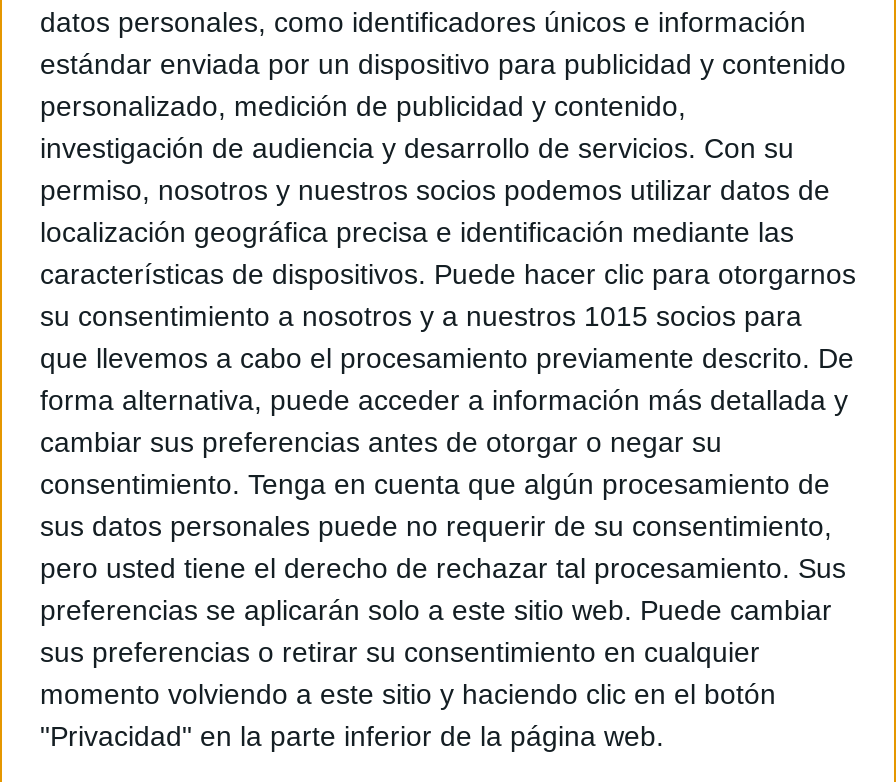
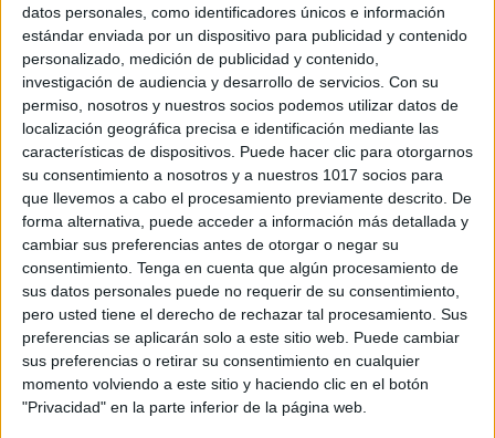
- su consentimiento a nosotros y a nuestros 1015 socios para
+ su consentimiento a nosotros y a nuestros 1017 socios para
